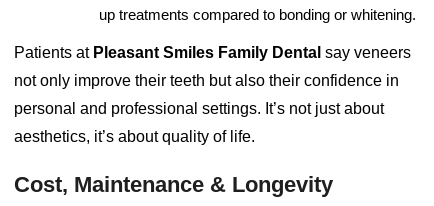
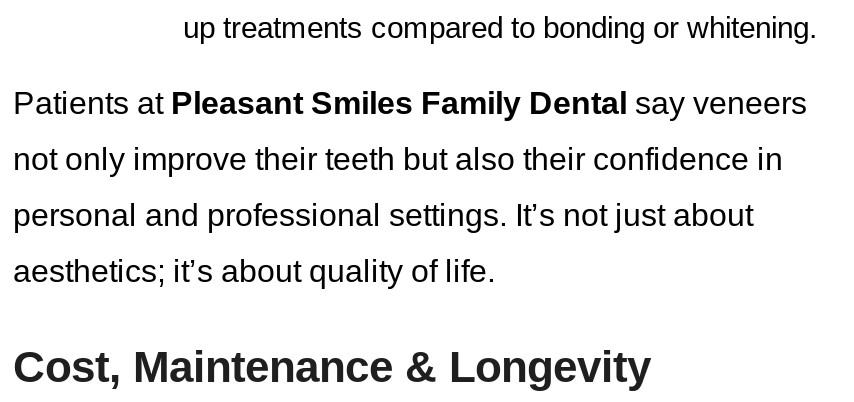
- aesthetics, it’s about quality of life.
+ aesthetics; it’s about quality of life.
